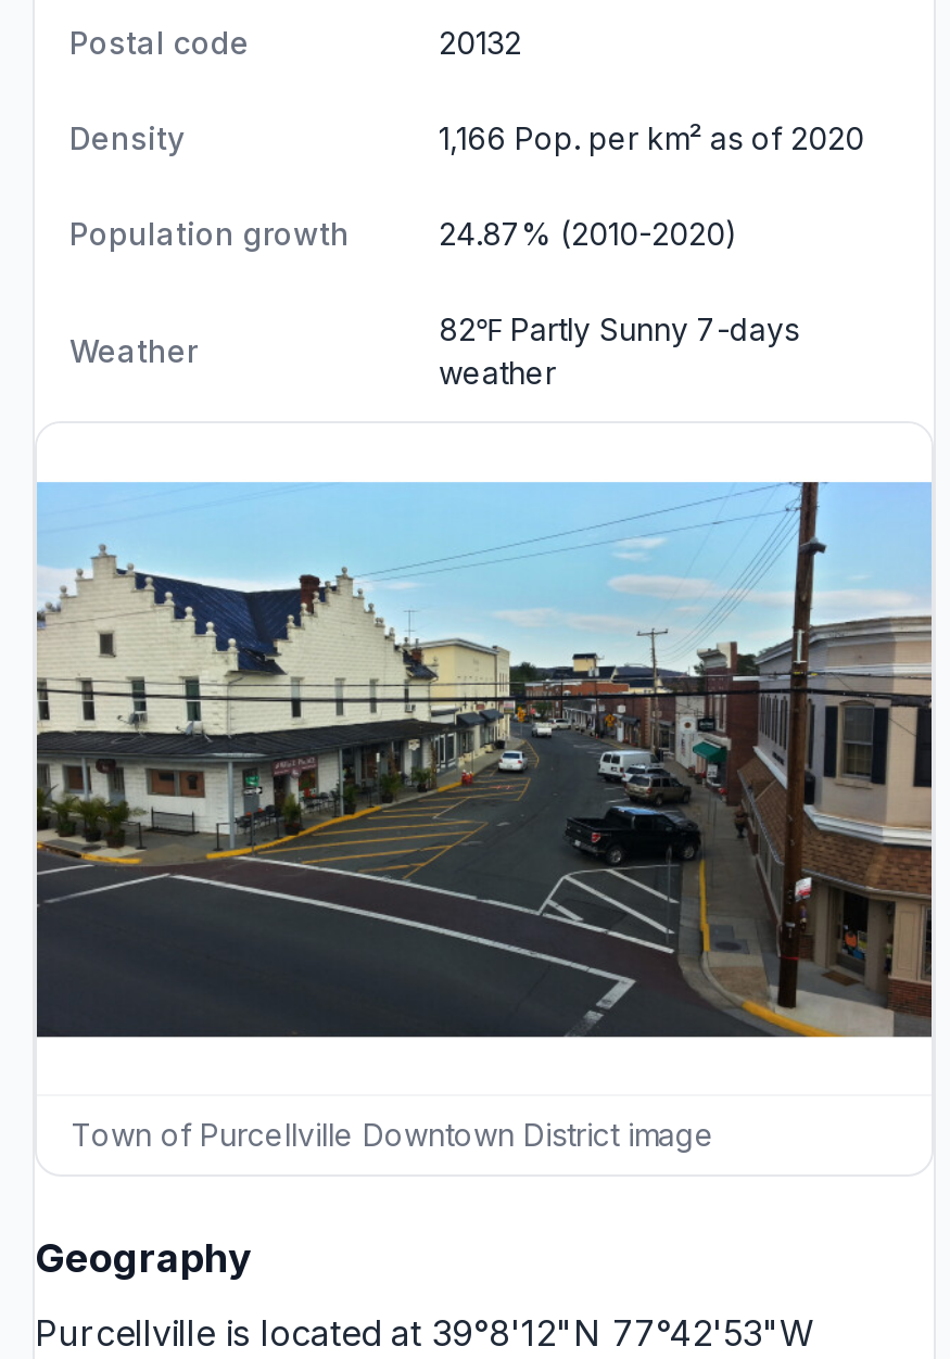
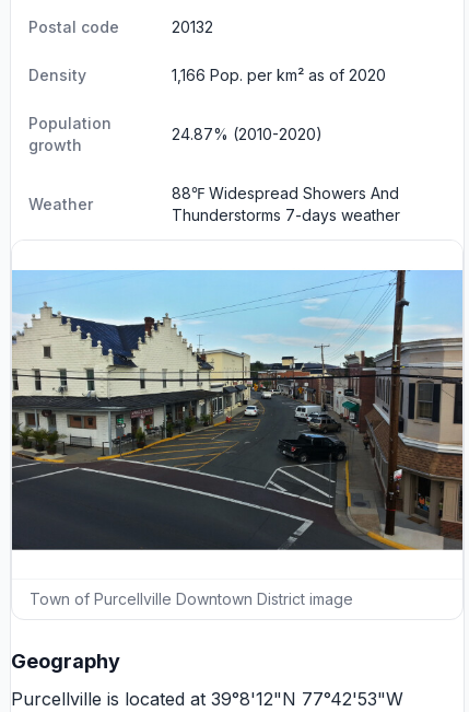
- 82℉ Partly Sunny 7-days
- weather
+ 88℉ Widespread Showers And
+ Thunderstorms 7-days weather
